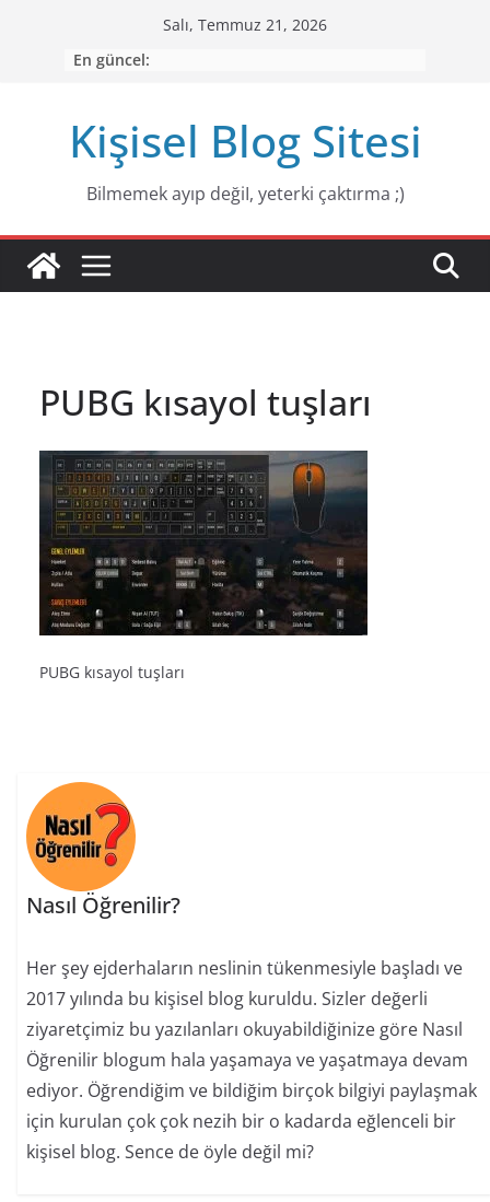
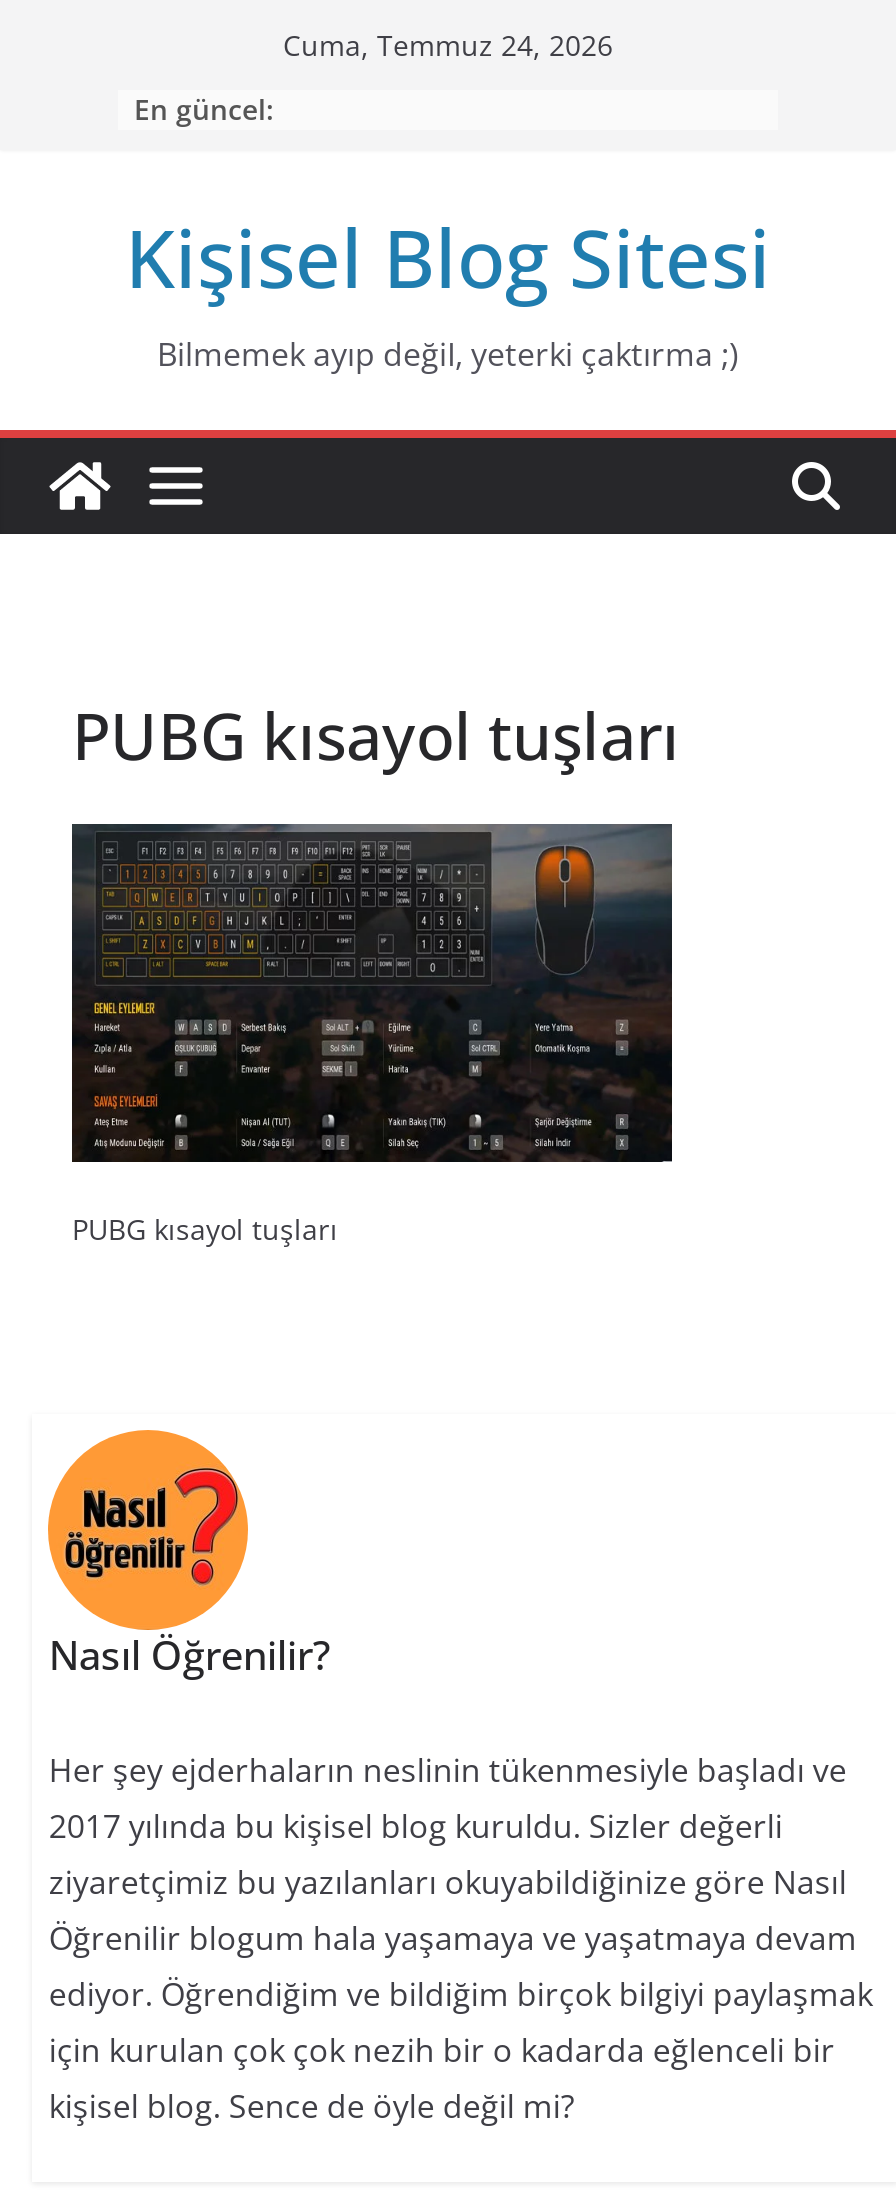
- Salı, Temmuz 21, 2026
+ Cuma, Temmuz 24, 2026
